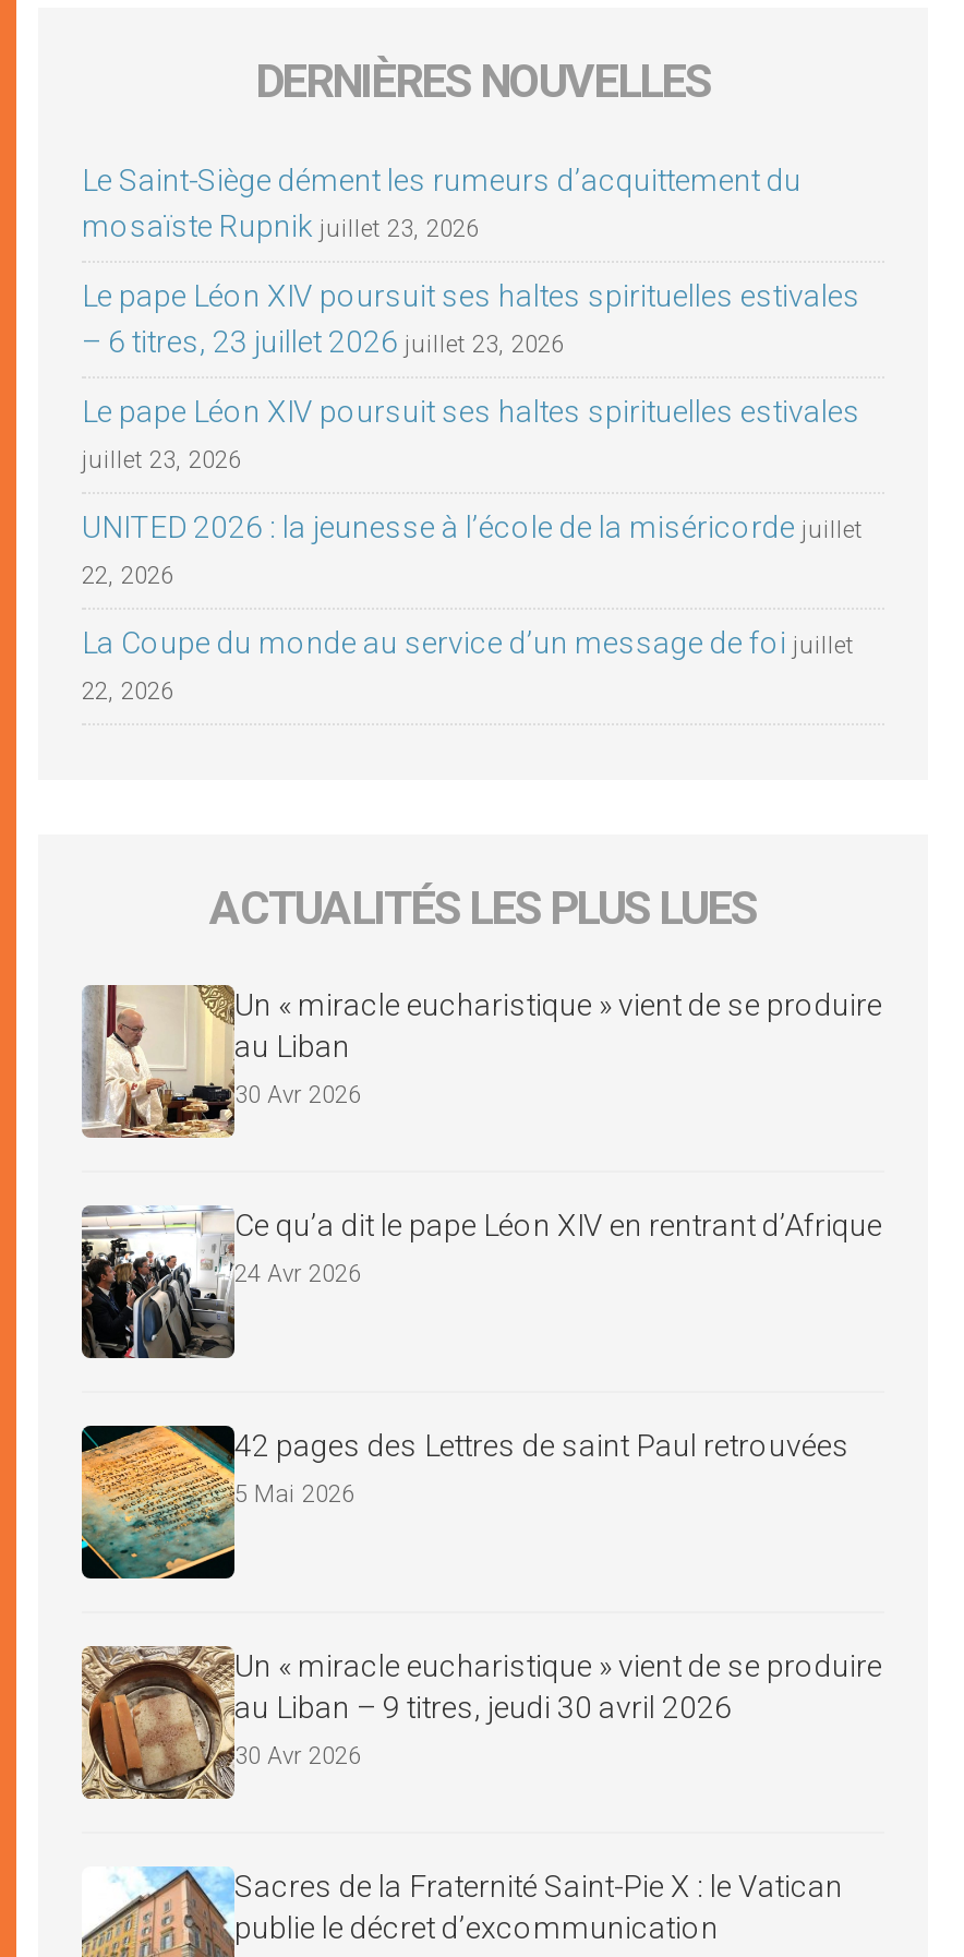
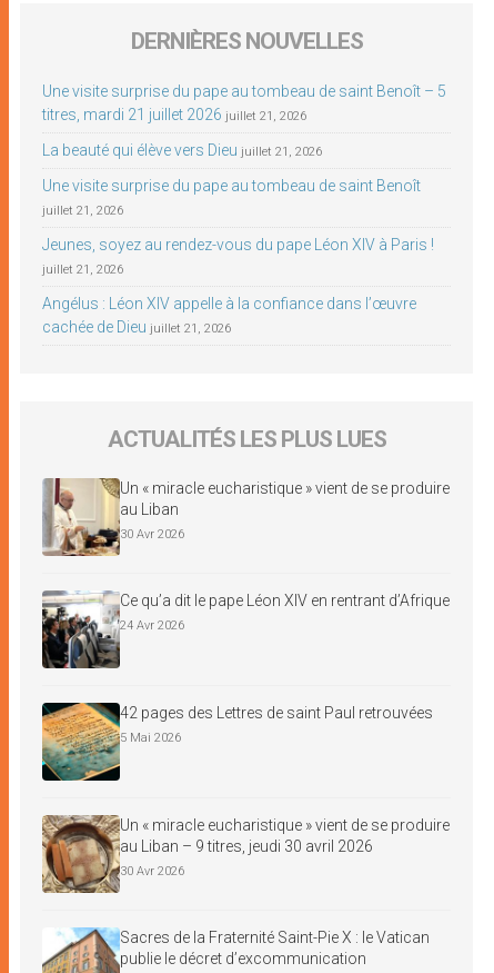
- Le Saint-Siège dément les rumeurs d’acquittement du
- mosaïste Rupnik juillet 23, 2026
- Le pape Léon XIV poursuit ses haltes spirituelles estivales
- – 6 titres, 23 juillet 2026 juillet 23, 2026
- Le pape Léon XIV poursuit ses haltes spirituelles estivales
- juillet 23, 2026
- UNITED 2026 : la jeunesse à l’école de la miséricorde juillet
- 22, 2026
- La Coupe du monde au service d’un message de foi juillet
- 22, 2026
+ Une visite surprise du pape au tombeau de saint Benoît – 5
+ titres, mardi 21 juillet 2026 juillet 21, 2026
+ La beauté qui élève vers Dieu juillet 21, 2026
+ Une visite surprise du pape au tombeau de saint Benoît
+ juillet 21, 2026
+ Jeunes, soyez au rendez-vous du pape Léon XIV à Paris !
+ juillet 21, 2026
+ Angélus : Léon XIV appelle à la confiance dans l’œuvre
+ cachée de Dieu juillet 21, 2026
